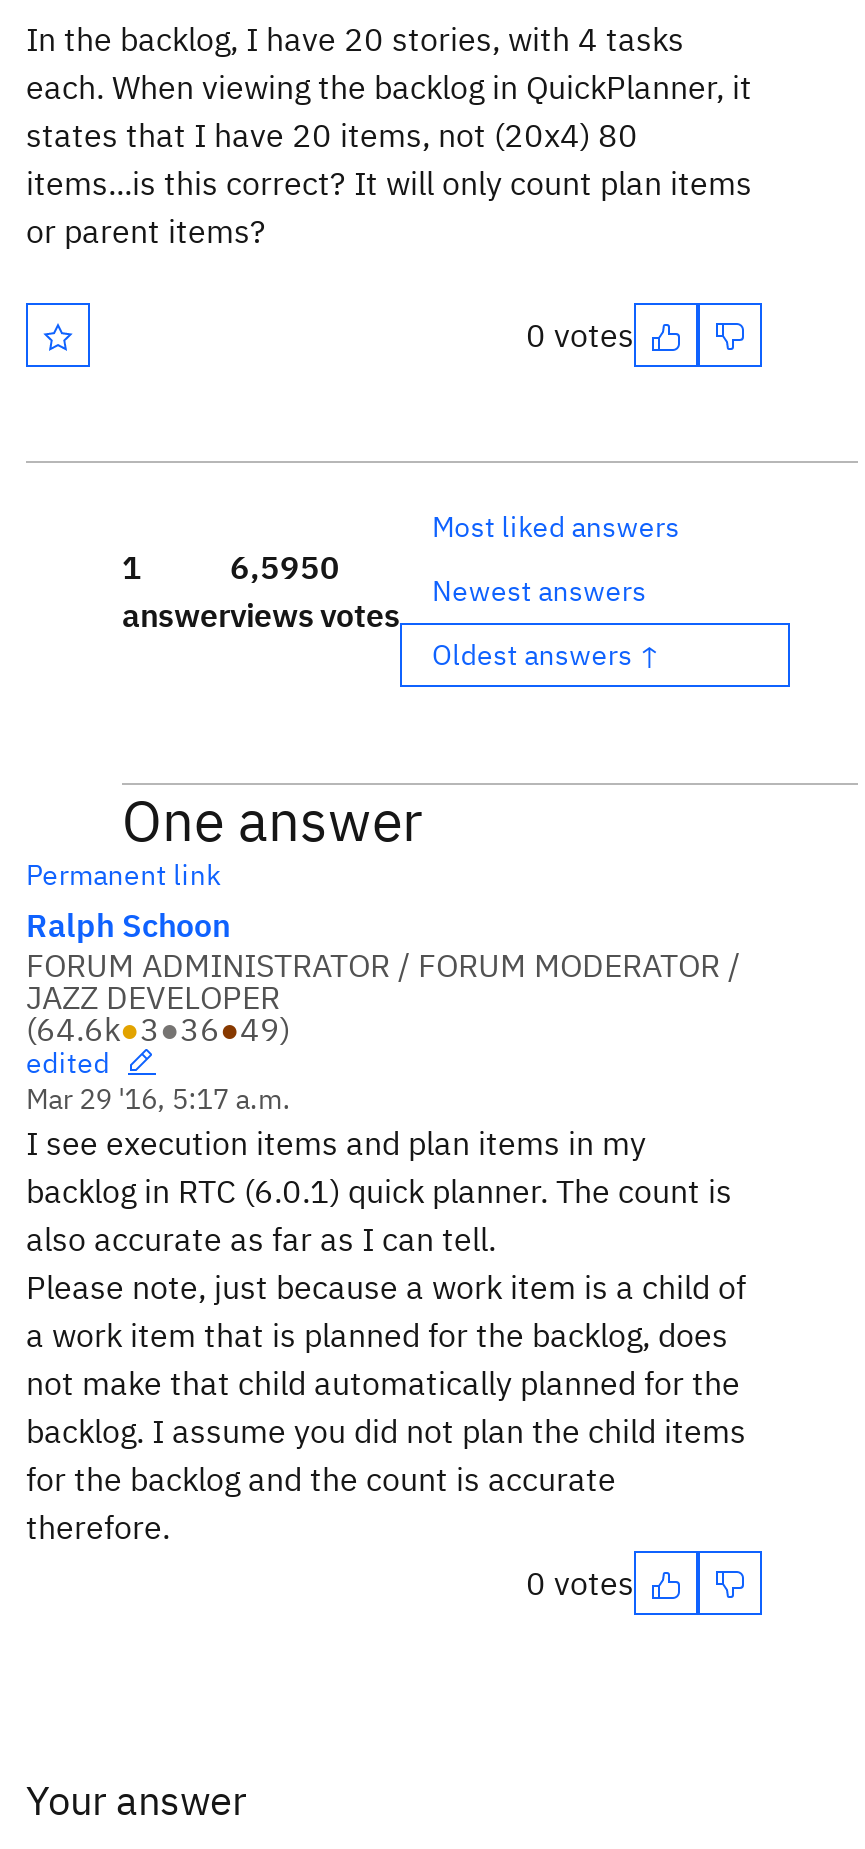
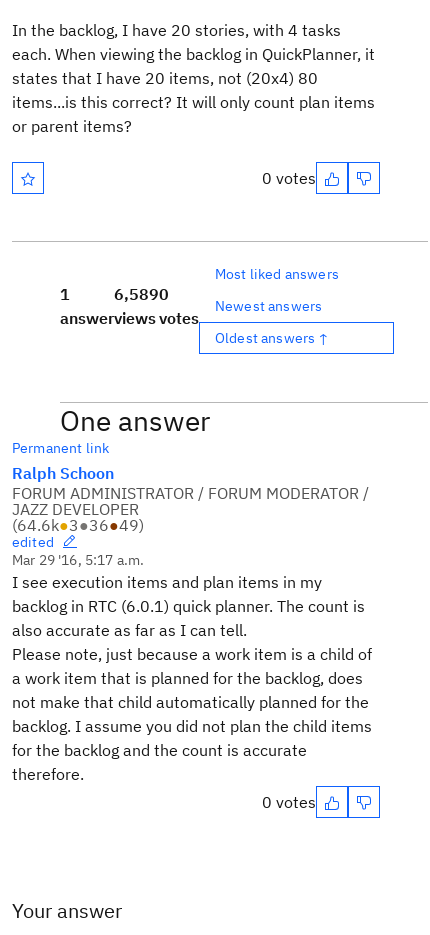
- 6,595 0
+ 6,589 0
